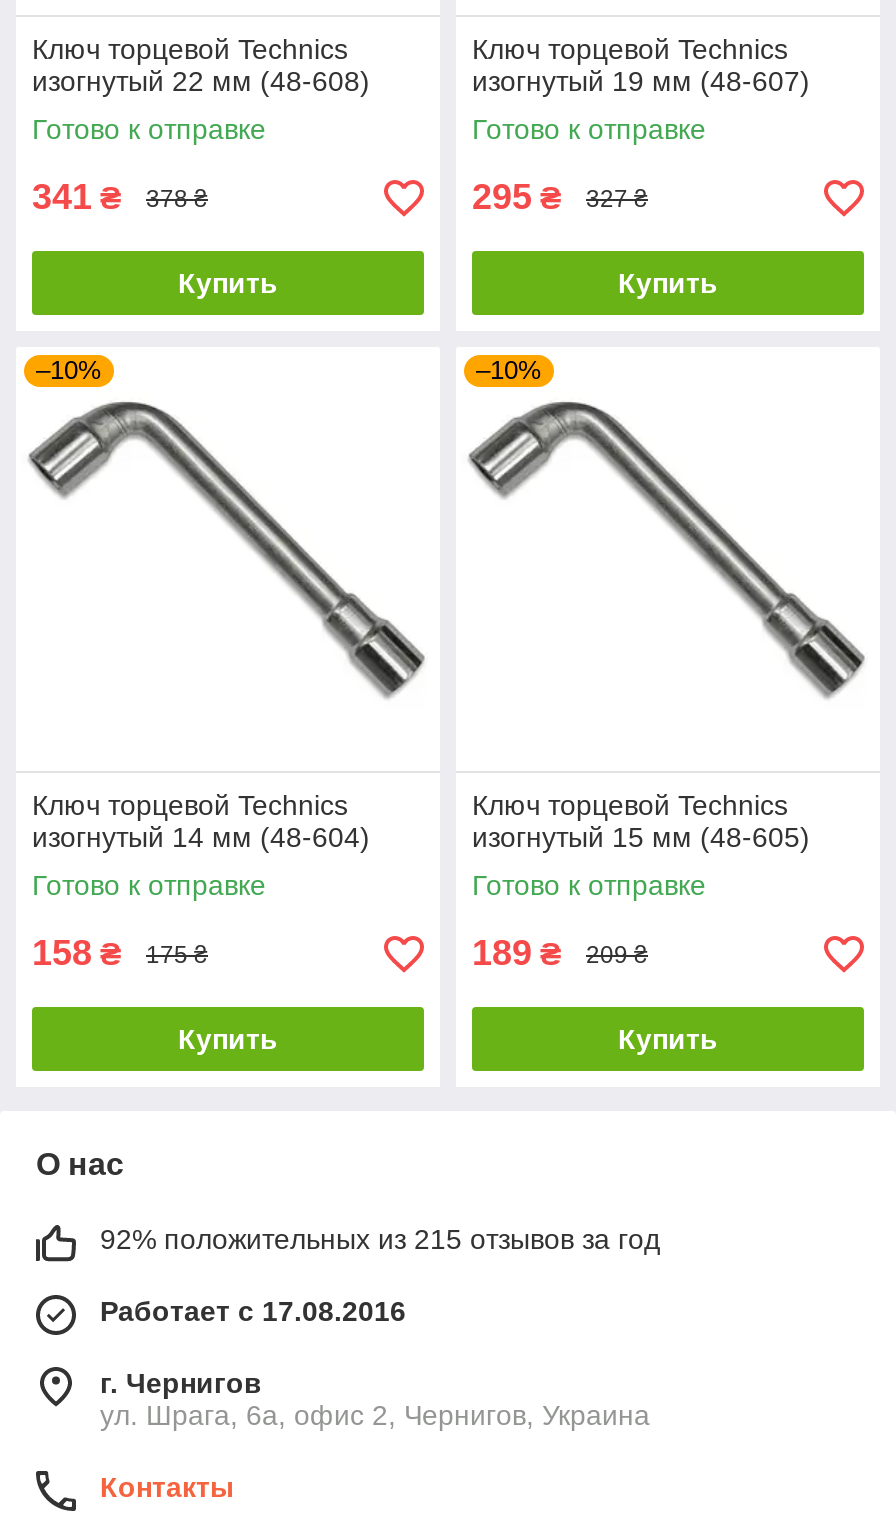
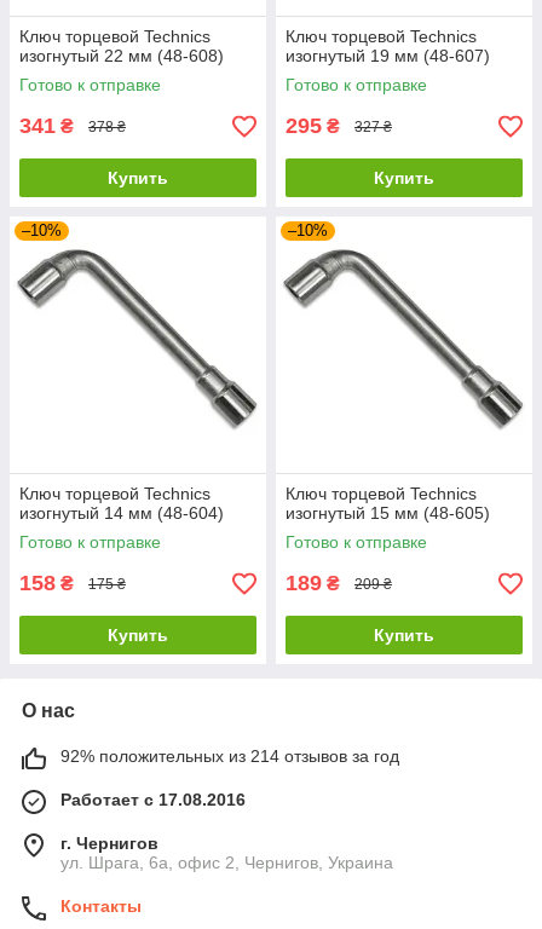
- 92% положительных из 215 отзывов за год
+ 92% положительных из 214 отзывов за год
